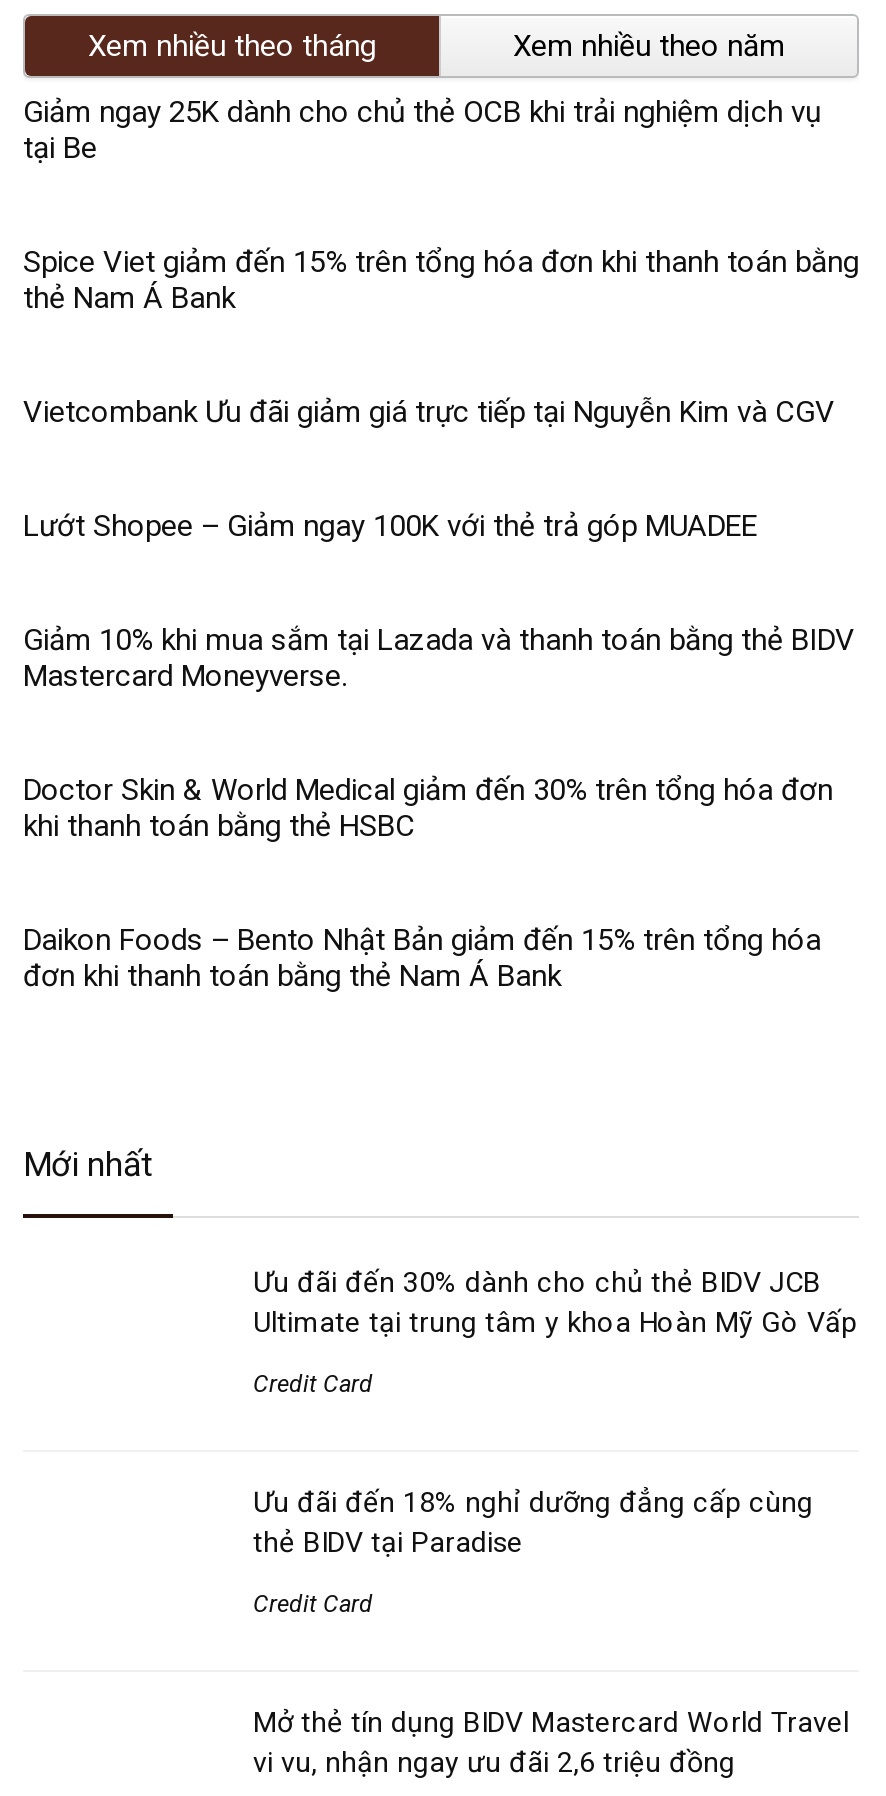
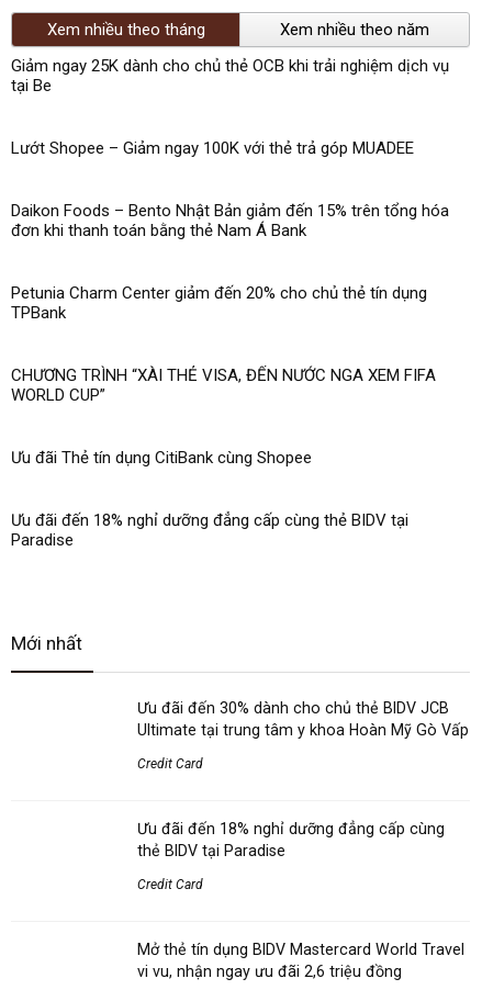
- Spice Viet giảm đến 15% trên tổng hóa đơn khi thanh toán bằng
- thẻ Nam Á Bank
- Vietcombank Ưu đãi giảm giá trực tiếp tại Nguyễn Kim và CGV

moved up: Lướt Shopee – Giảm ngay 100K với thẻ trả góp MUADEE

- Giảm 10% khi mua sắm tại Lazada và thanh toán bằng thẻ BIDV
- Mastercard Moneyverse.
- Doctor Skin & World Medical giảm đến 30% trên tổng hóa đơn
- khi thanh toán bằng thẻ HSBC

moved up: Daikon Foods – Bento Nhật Bản giảm đến 15% trên tổng hóa | đơn khi thanh toán bằng thẻ Nam Á Bank

+ Petunia Charm Center giảm đến 20% cho chủ thẻ tín dụng
+ TPBank
+ CHƯƠNG TRÌNH “XÀI THẺ VISA, ĐẾN NƯỚC NGA XEM FIFA
+ WORLD CUP”
+ Ưu đãi Thẻ tín dụng CitiBank cùng Shopee
+ Ưu đãi đến 18% nghỉ dưỡng đẳng cấp cùng thẻ BIDV tại
+ Paradise
